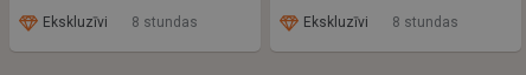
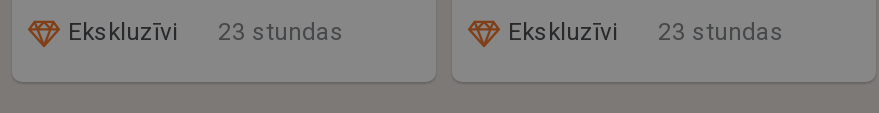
- Ekskluzīvi 8 stundas
+ Ekskluzīvi 23 stundas

- Ekskluzīvi 8 stundas
+ Ekskluzīvi 23 stundas
